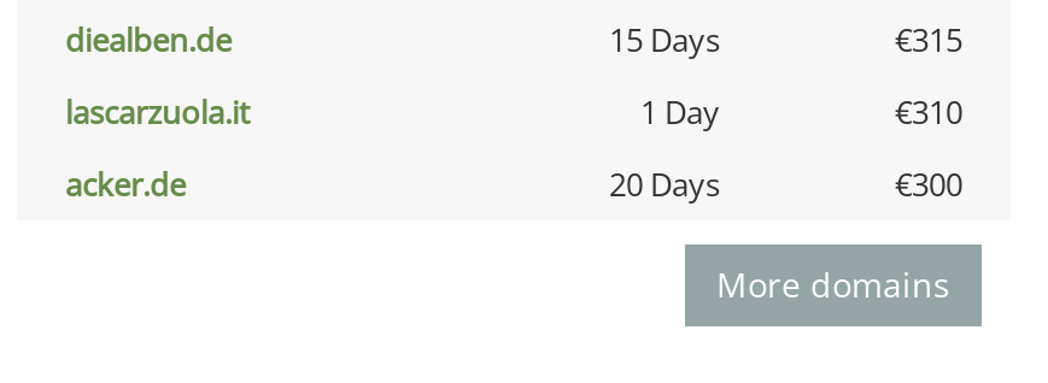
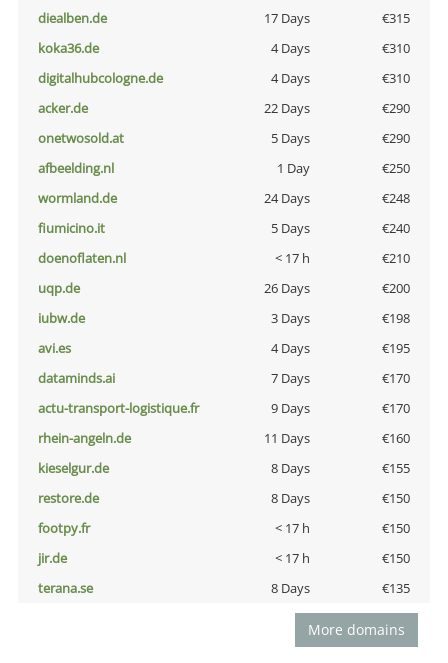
- 15 Days
+ 17 Days

- lascarzuola.it
- 1 Day
+ koka36.de
+ 4 Days
+ €310
+ digitalhubcologne.de
+ 4 Days

- 20 Days
- €300
+ 22 Days
+ €290
+ onetwosold.at
+ 5 Days
+ €290
+ afbeelding.nl
+ 1 Day
+ €250
+ wormland.de
+ 24 Days
+ €248
+ fiumicino.it
+ 5 Days
+ €240
+ doenoflaten.nl
+ < 17 h
+ €210
+ uqp.de
+ 26 Days
+ €200
+ iubw.de
+ 3 Days
+ €198
+ avi.es
+ 4 Days
+ €195
+ dataminds.ai
+ 7 Days
+ €170
+ actu-transport-logistique.fr
+ 9 Days
+ €170
+ rhein-angeln.de
+ 11 Days
+ €160
+ kieselgur.de
+ 8 Days
+ €155
+ restore.de
+ 8 Days
+ €150
+ footpy.fr
+ < 17 h
+ €150
+ jir.de
+ < 17 h
+ €150
+ terana.se
+ 8 Days
+ €135
